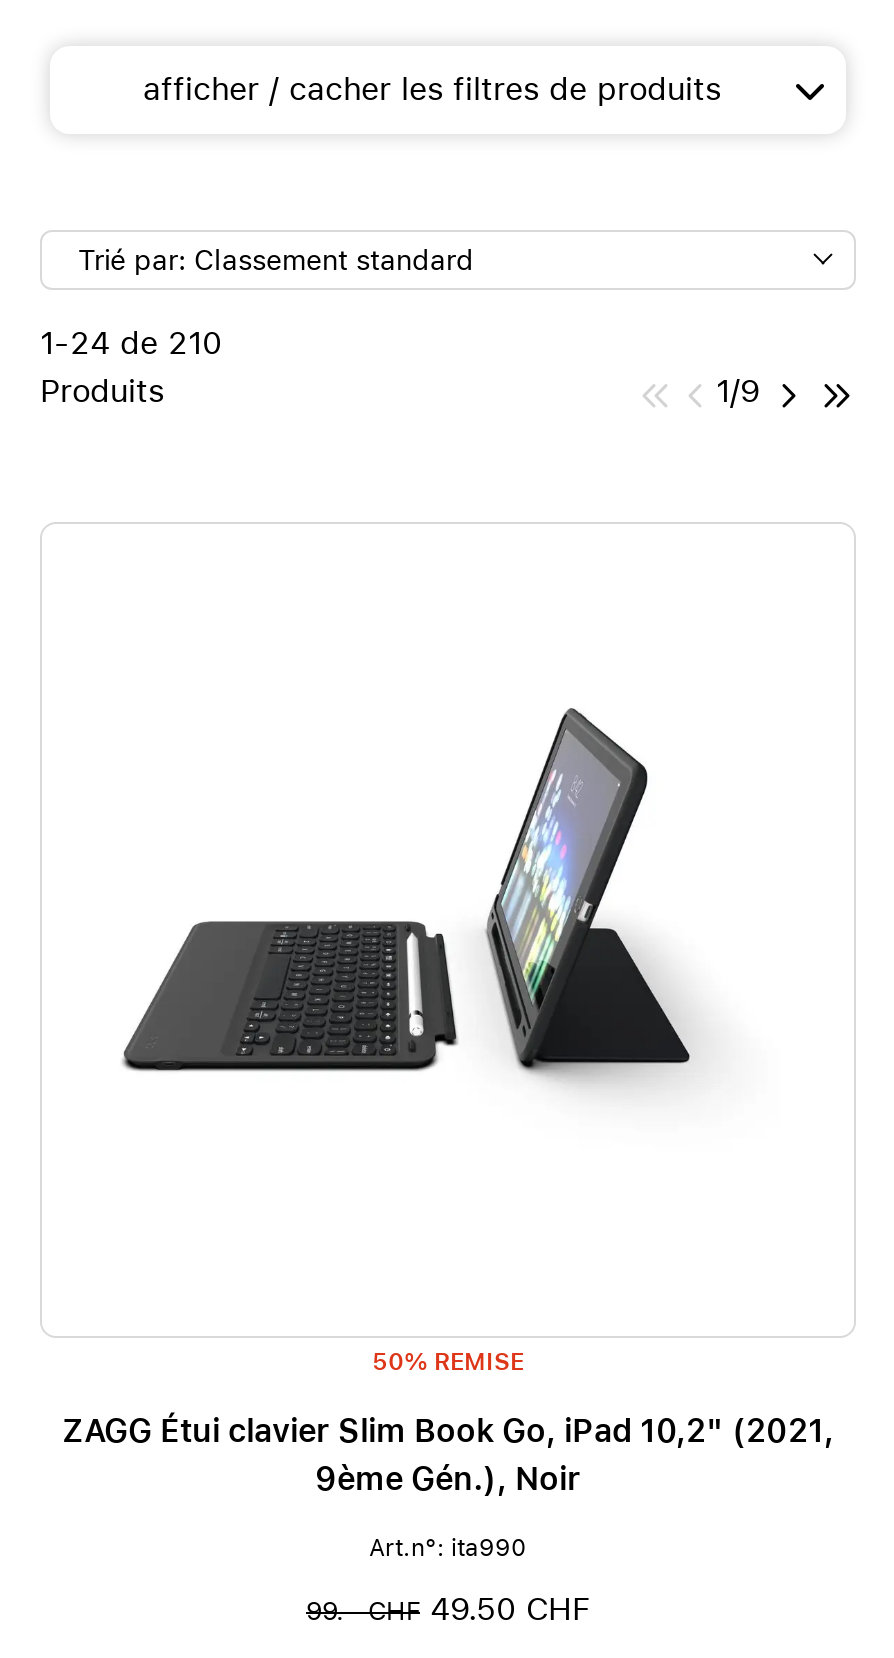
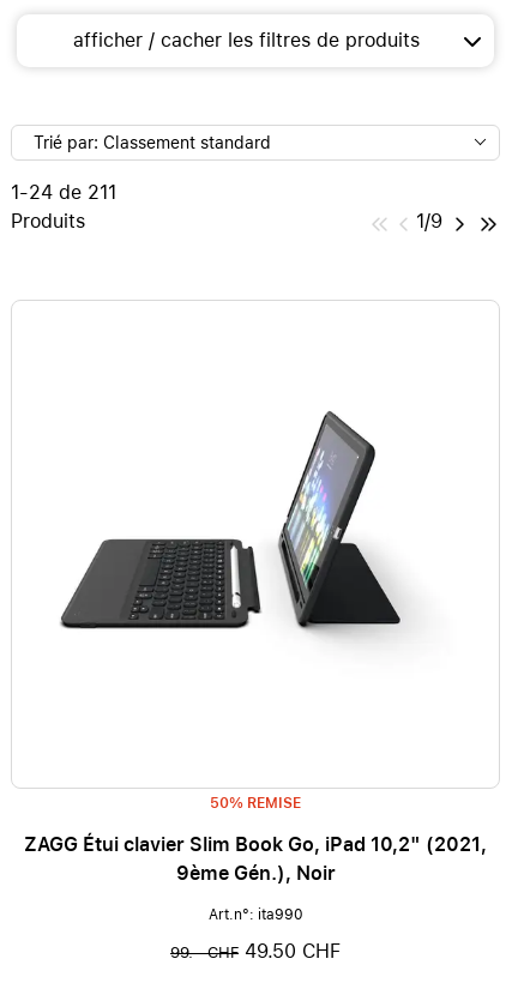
- 1-24 de 210
+ 1-24 de 211
